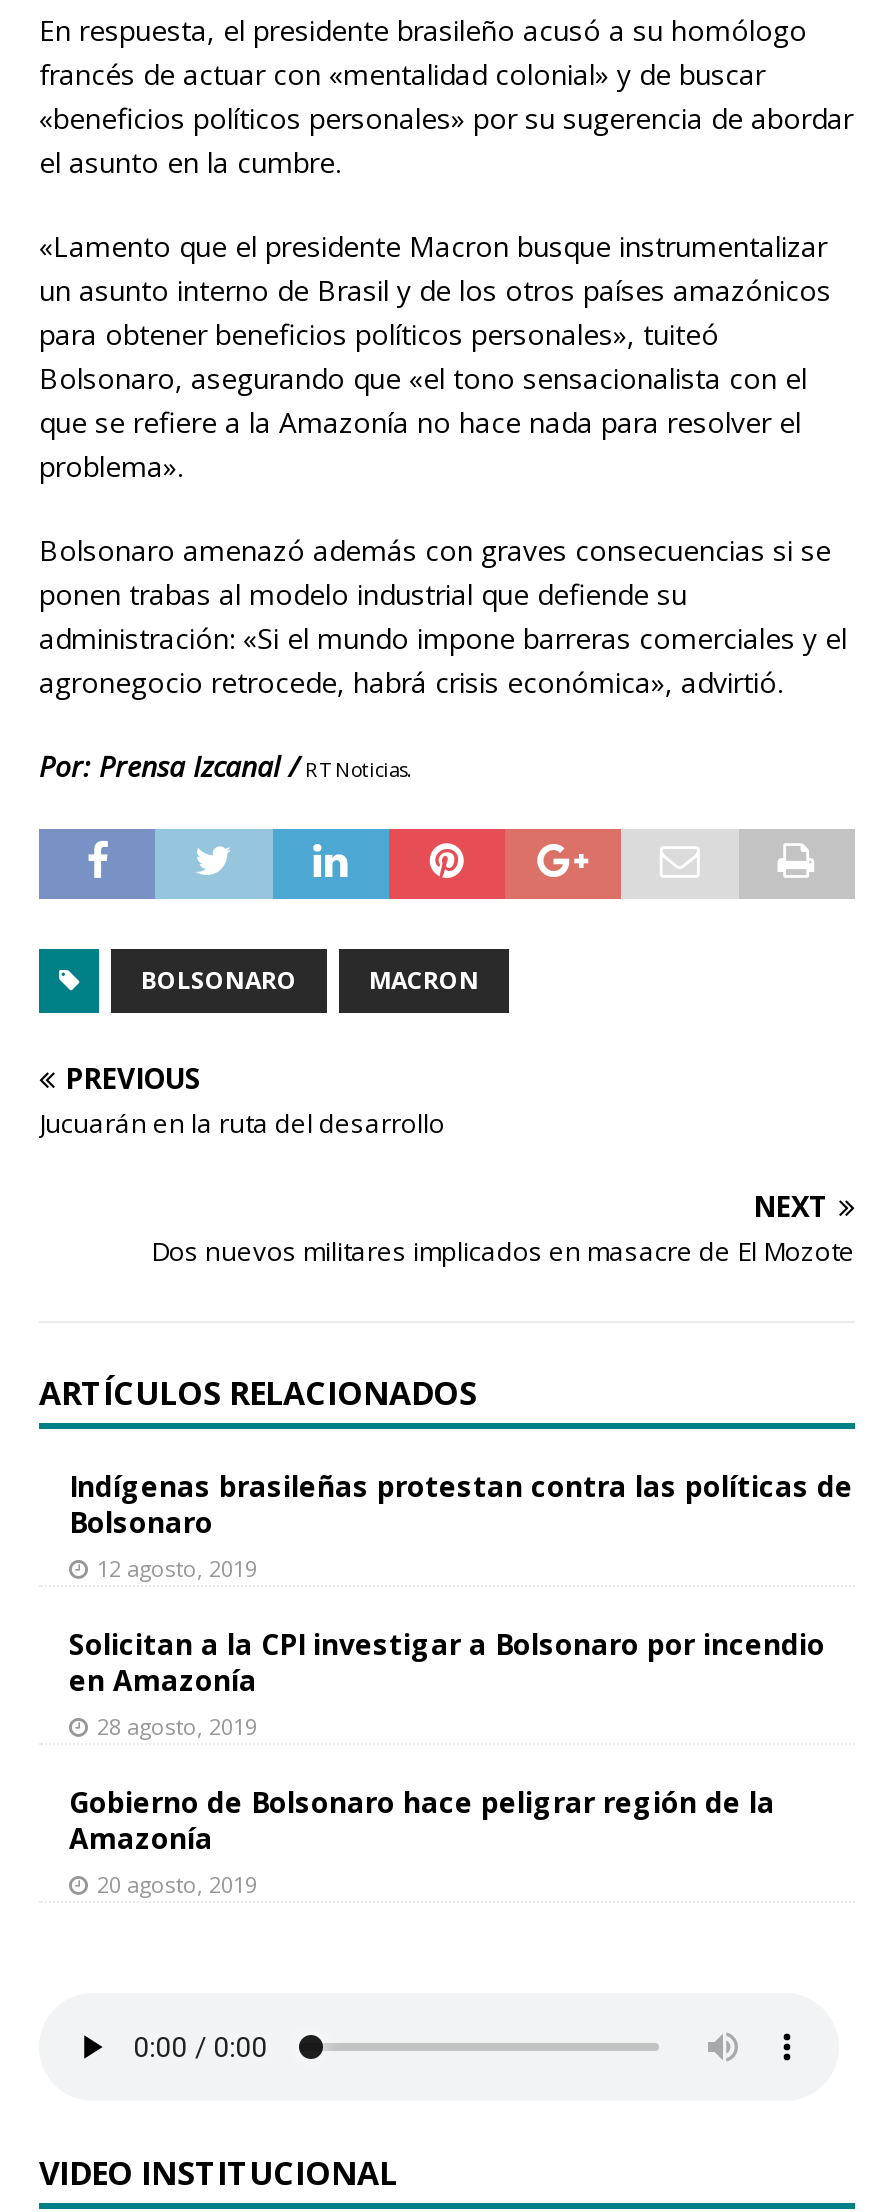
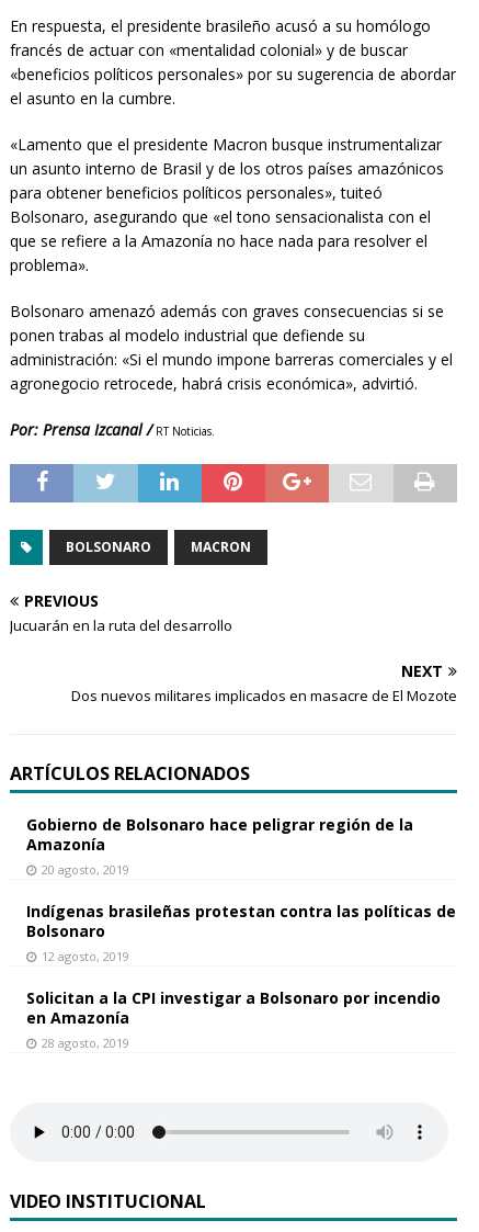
moved down: Indígenas brasileñas protestan contra las políticas de | Bolsonaro | 12 agosto, 2019 | Solicitan a la CPI investigar a Bolsonaro por incendio | en Amazonía | 28 agosto, 2019

moved up: Gobierno de Bolsonaro hace peligrar región de la | Amazonía | 20 agosto, 2019
